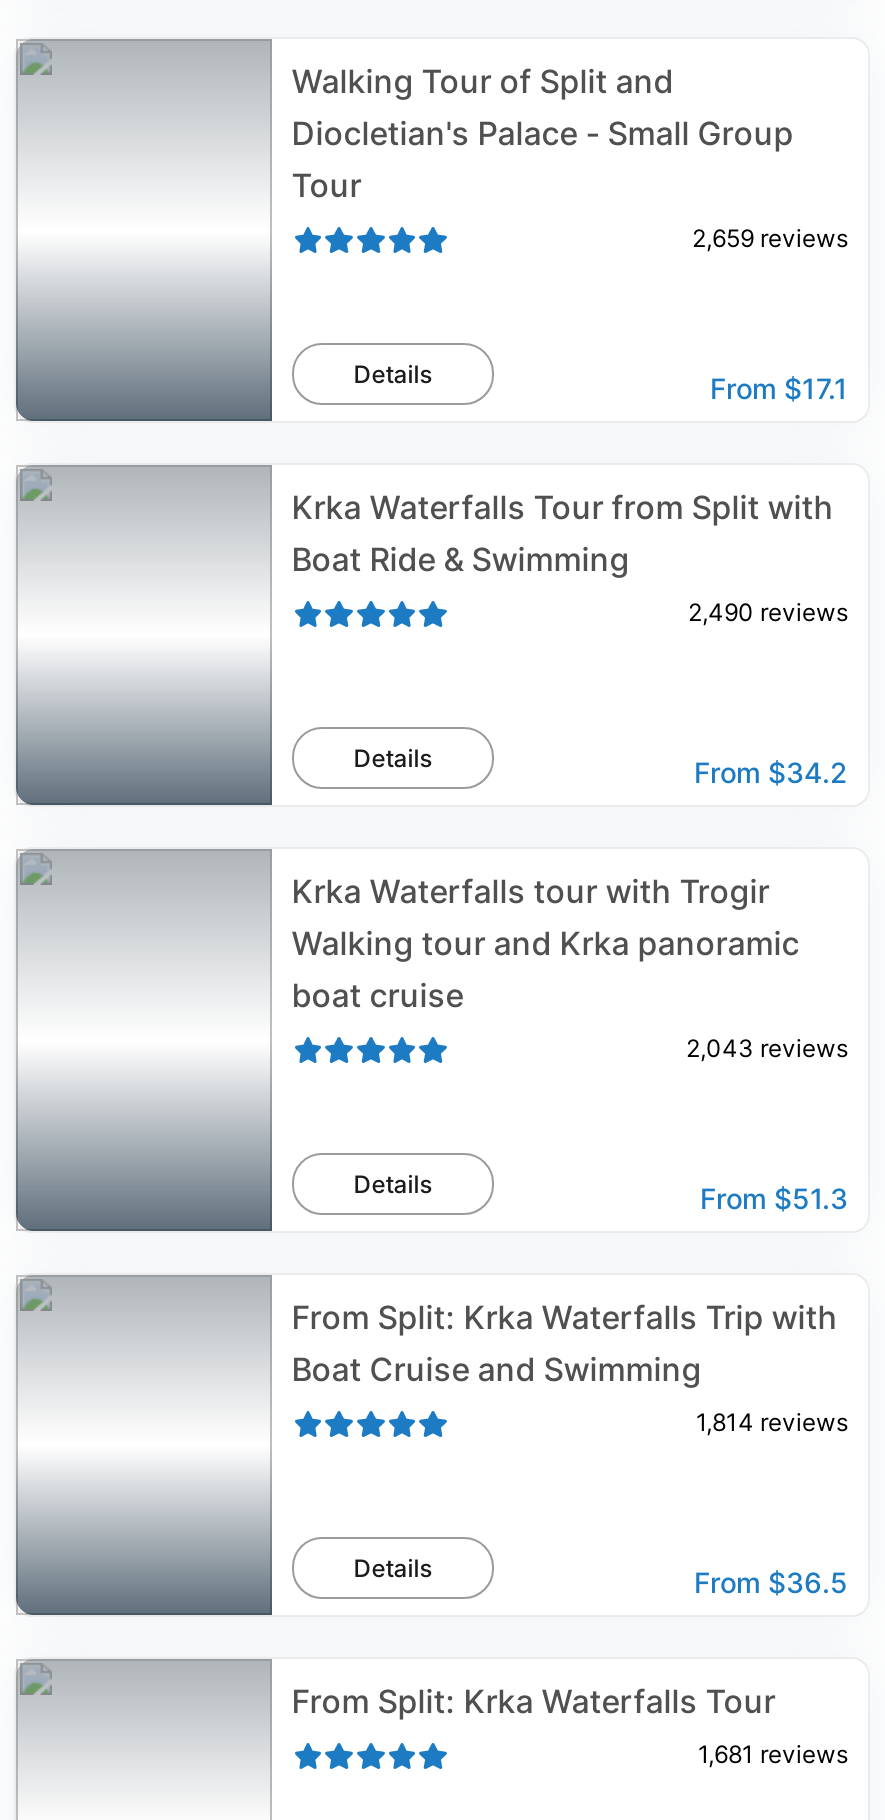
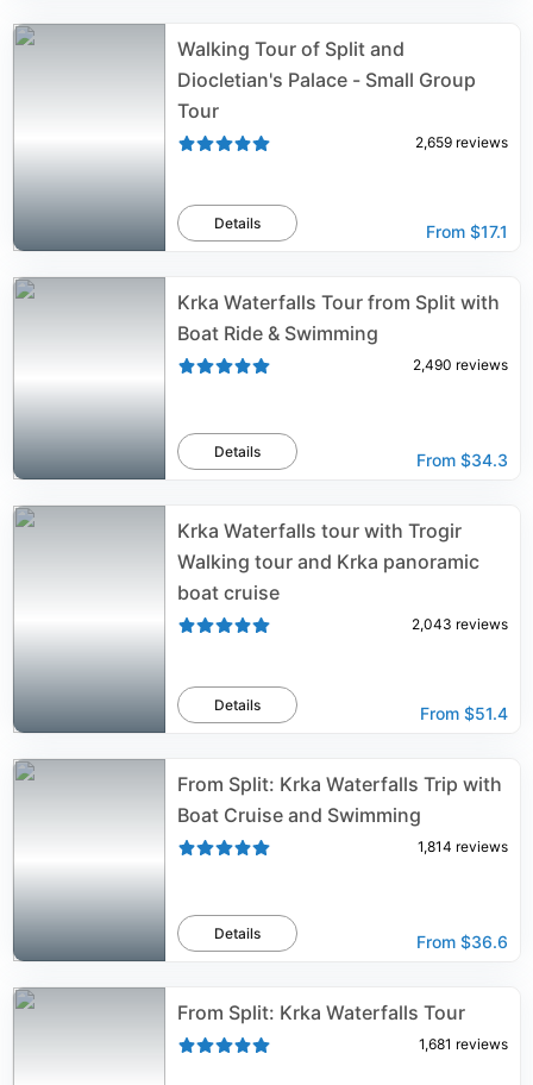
- From $34.2
+ From $34.3

- From $51.3
+ From $51.4

- From $36.5
+ From $36.6
